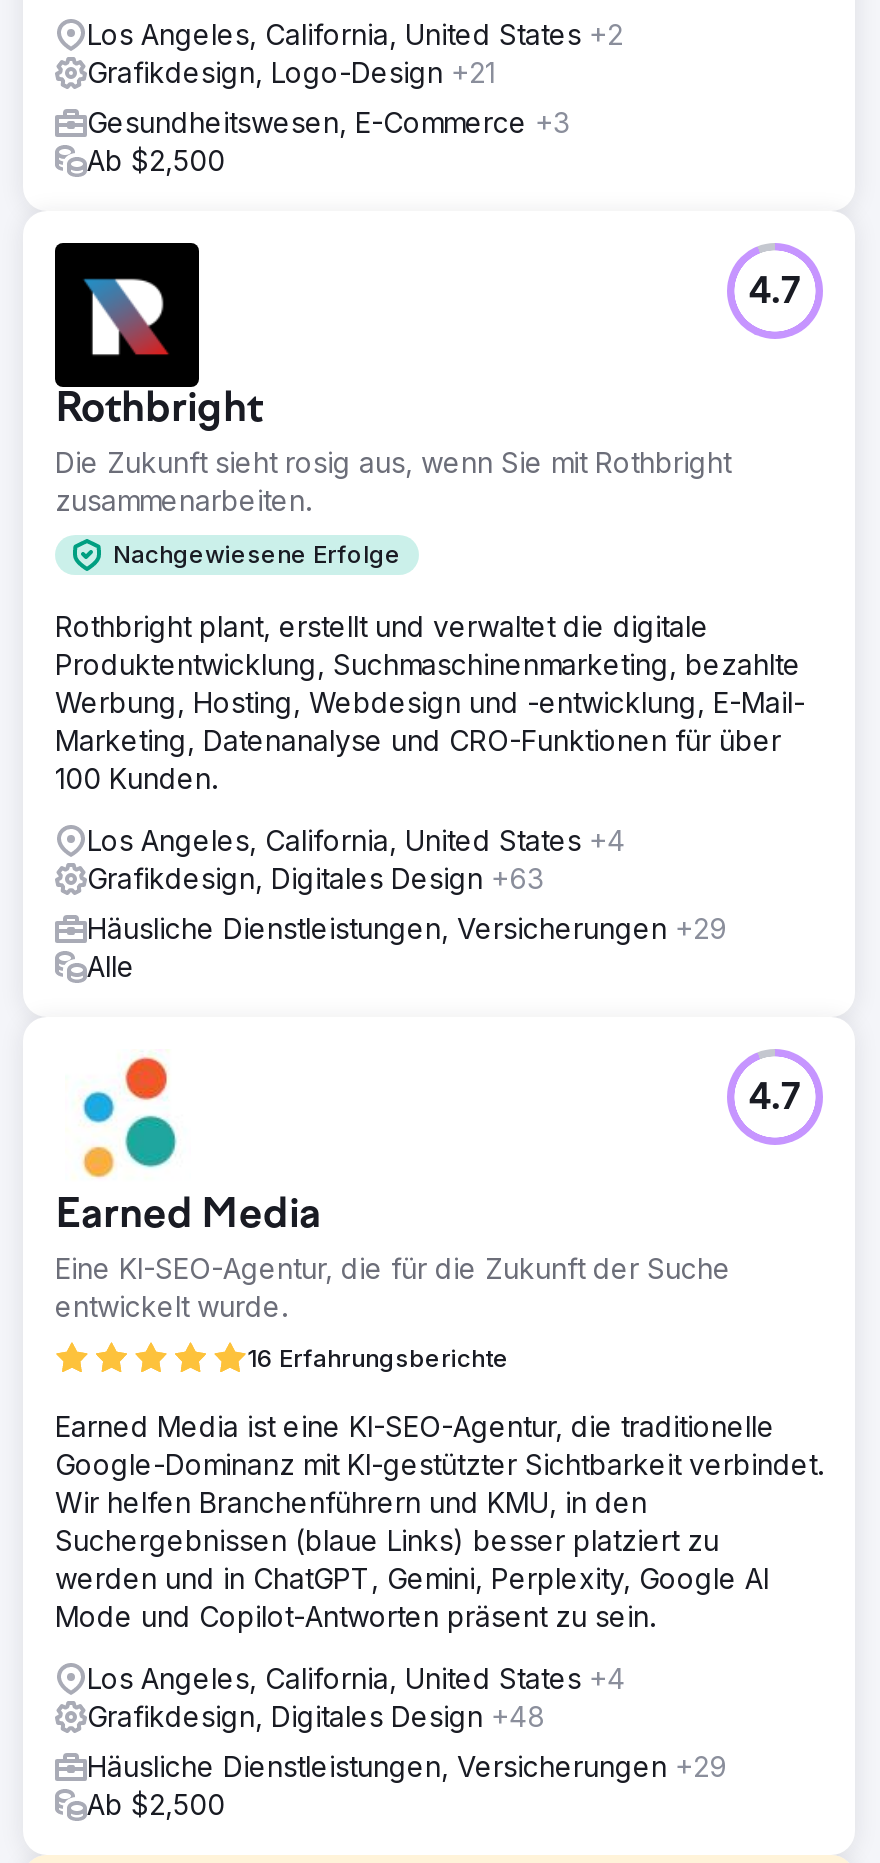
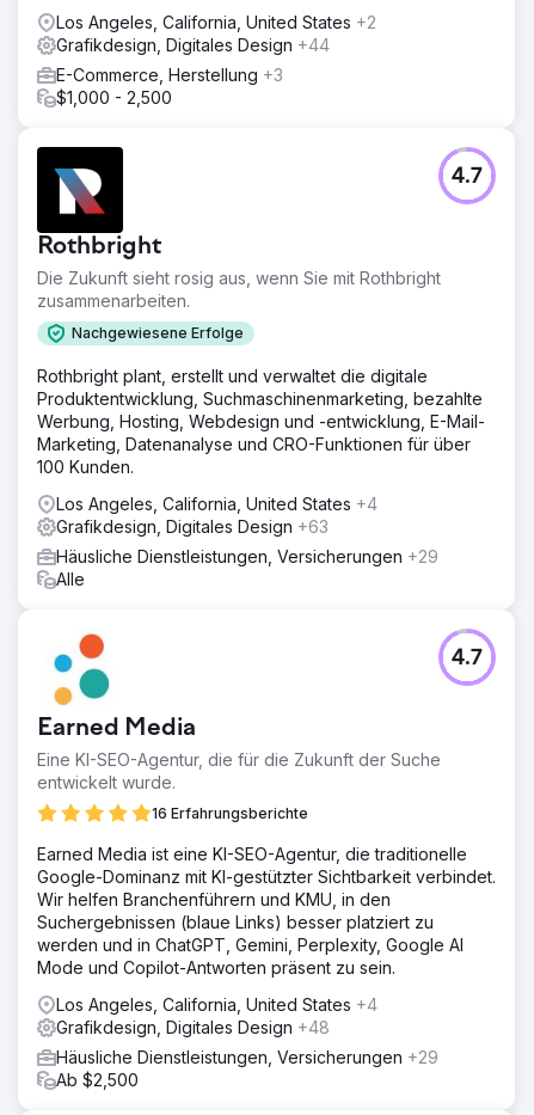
- Grafikdesign, Logo-Design +21
+ Grafikdesign, Digitales Design +44

- Gesundheitswesen, E-Commerce +3
- Ab $2,500
+ E-Commerce, Herstellung +3
+ $1,000 - 2,500
